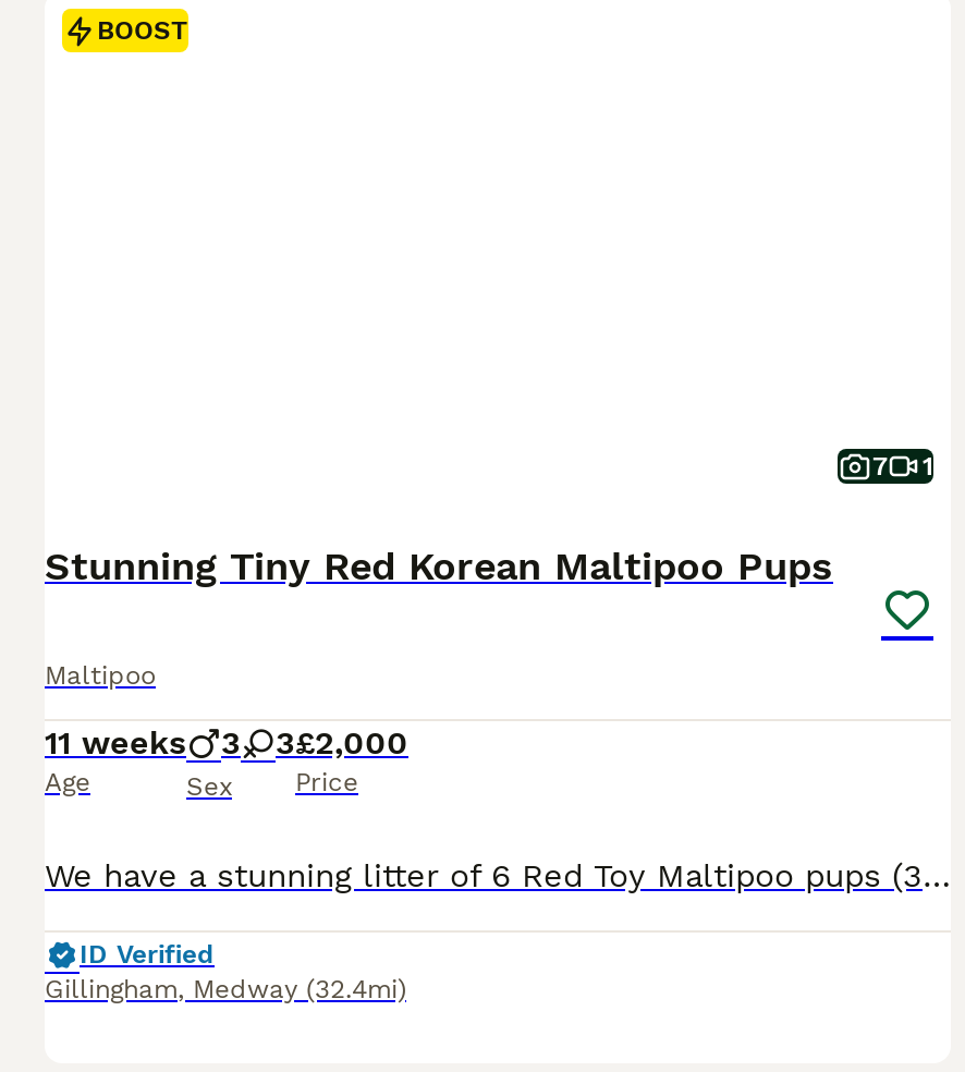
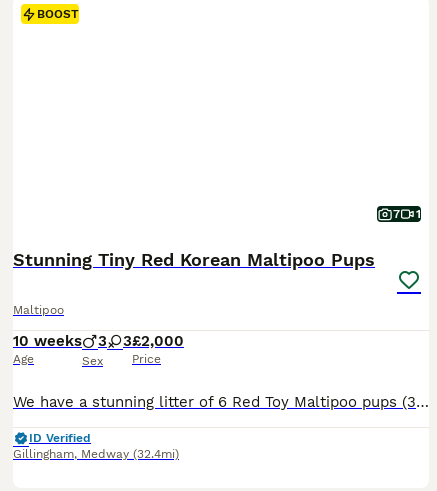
- 11 weeks 3 3 £2,000
+ 10 weeks 3 3 £2,000
